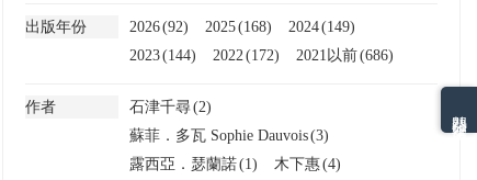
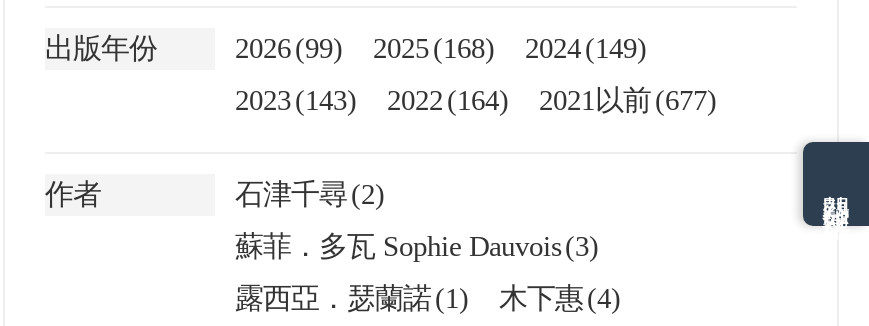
- 2026 (92) 2025 (168) 2024 (149)
+ 2026 (99) 2025 (168) 2024 (149)

- 2023 (144)
+ 2023 (143)

- 2022 (172)
+ 2022 (164)

- 2021以前 (686)
+ 2021以前 (677)
